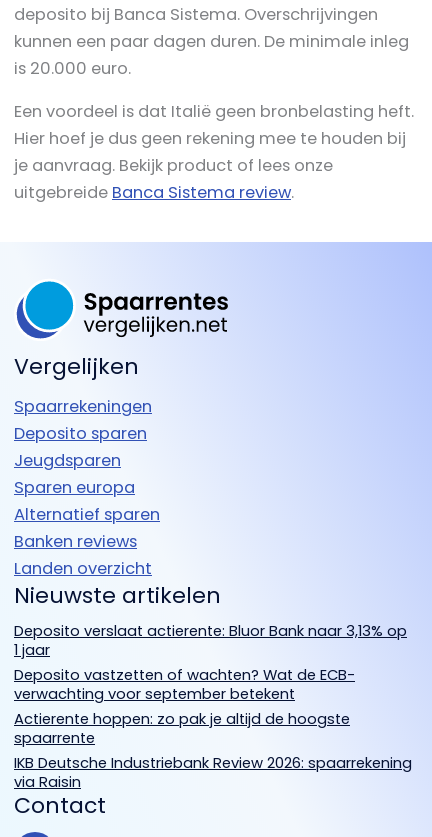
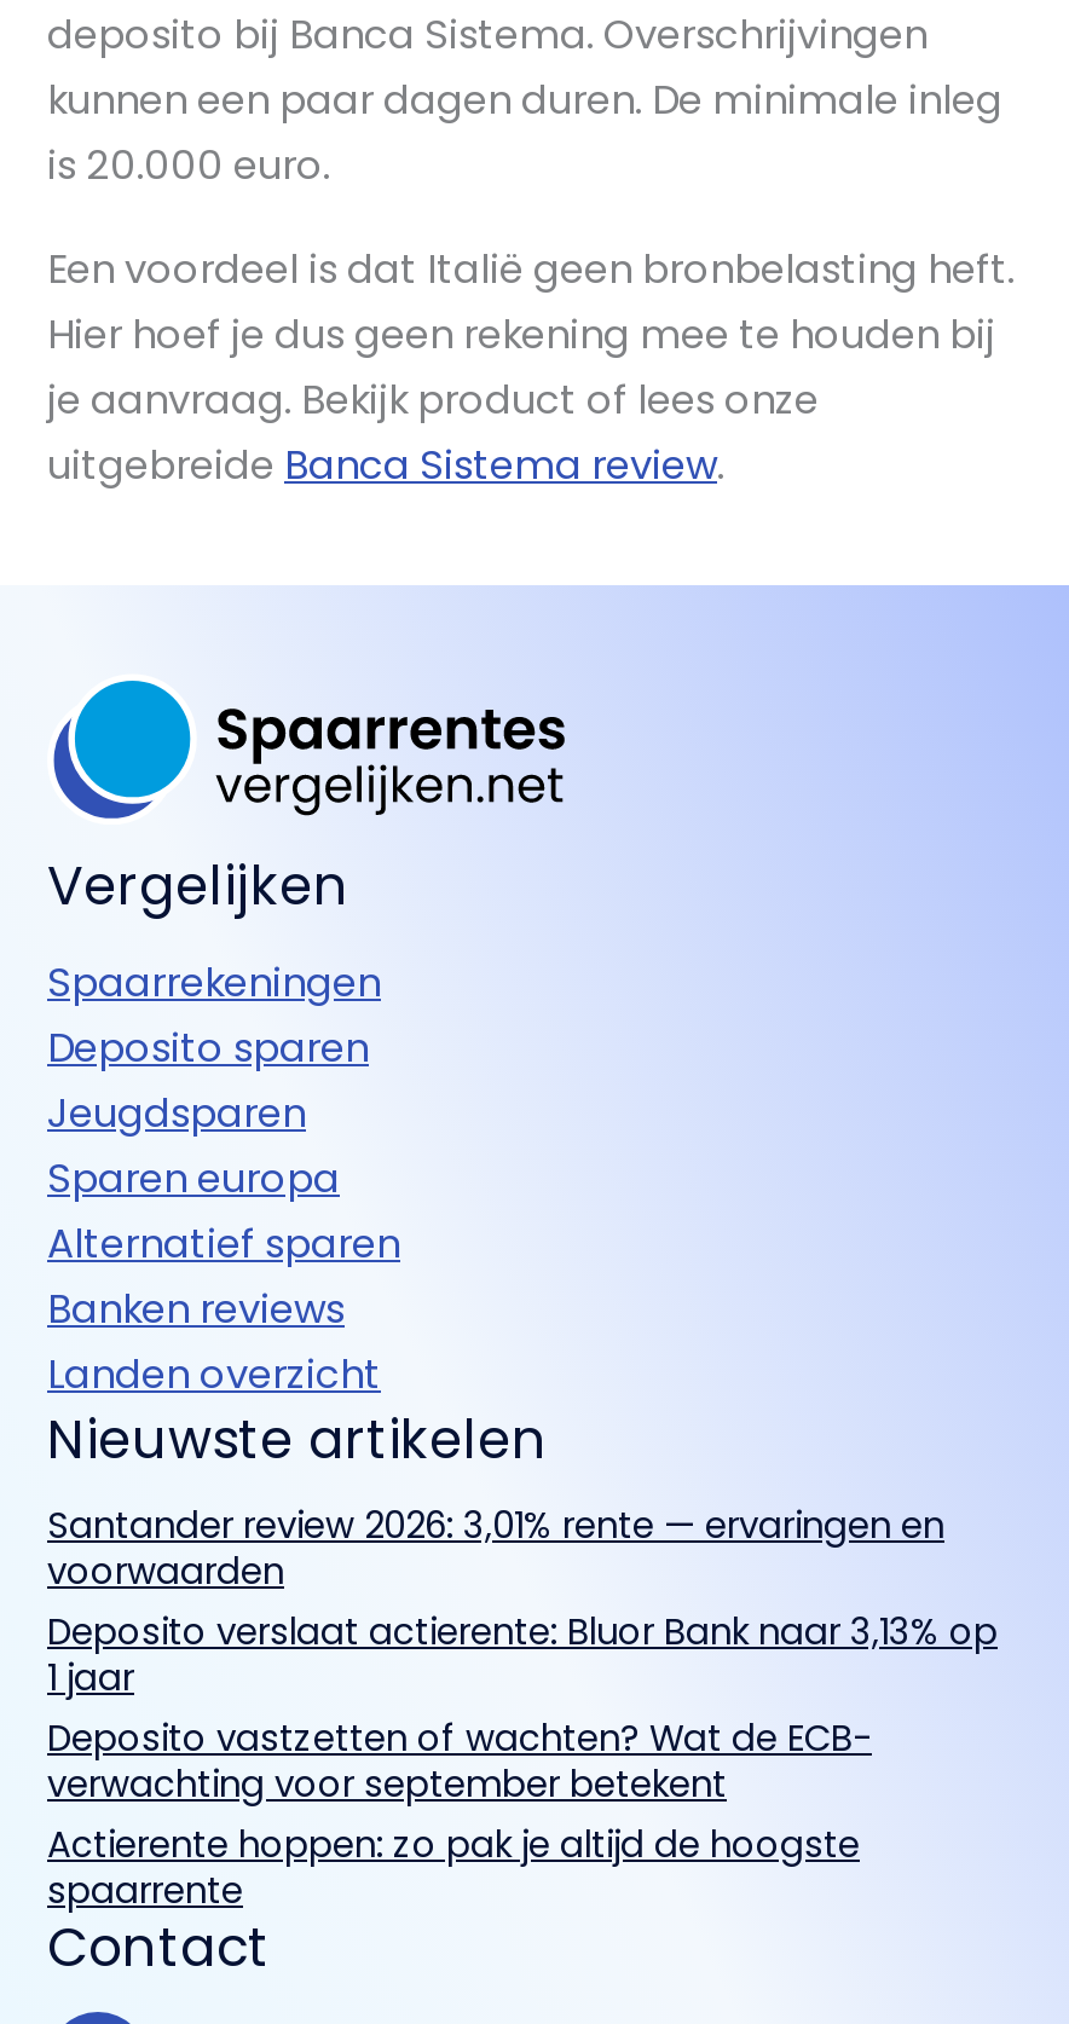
+ Santander review 2026: 3,01% rente — ervaringen en
+ voorwaarden

moved down: Deposito verslaat actierente: Bluor Bank naar 3,13% op | Deposito vastzetten of wachten? Wat de ECB- | verwachting voor september betekent | Actierente hoppen: zo pak je altijd de hoogste | spaarrente

- IKB Deutsche Industriebank Review 2026: spaarrekening
- via Raisin
